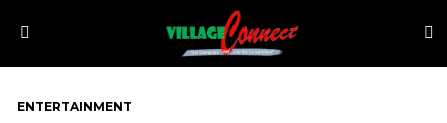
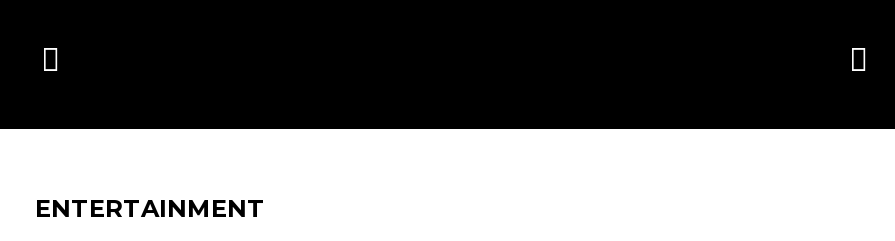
- [image]
